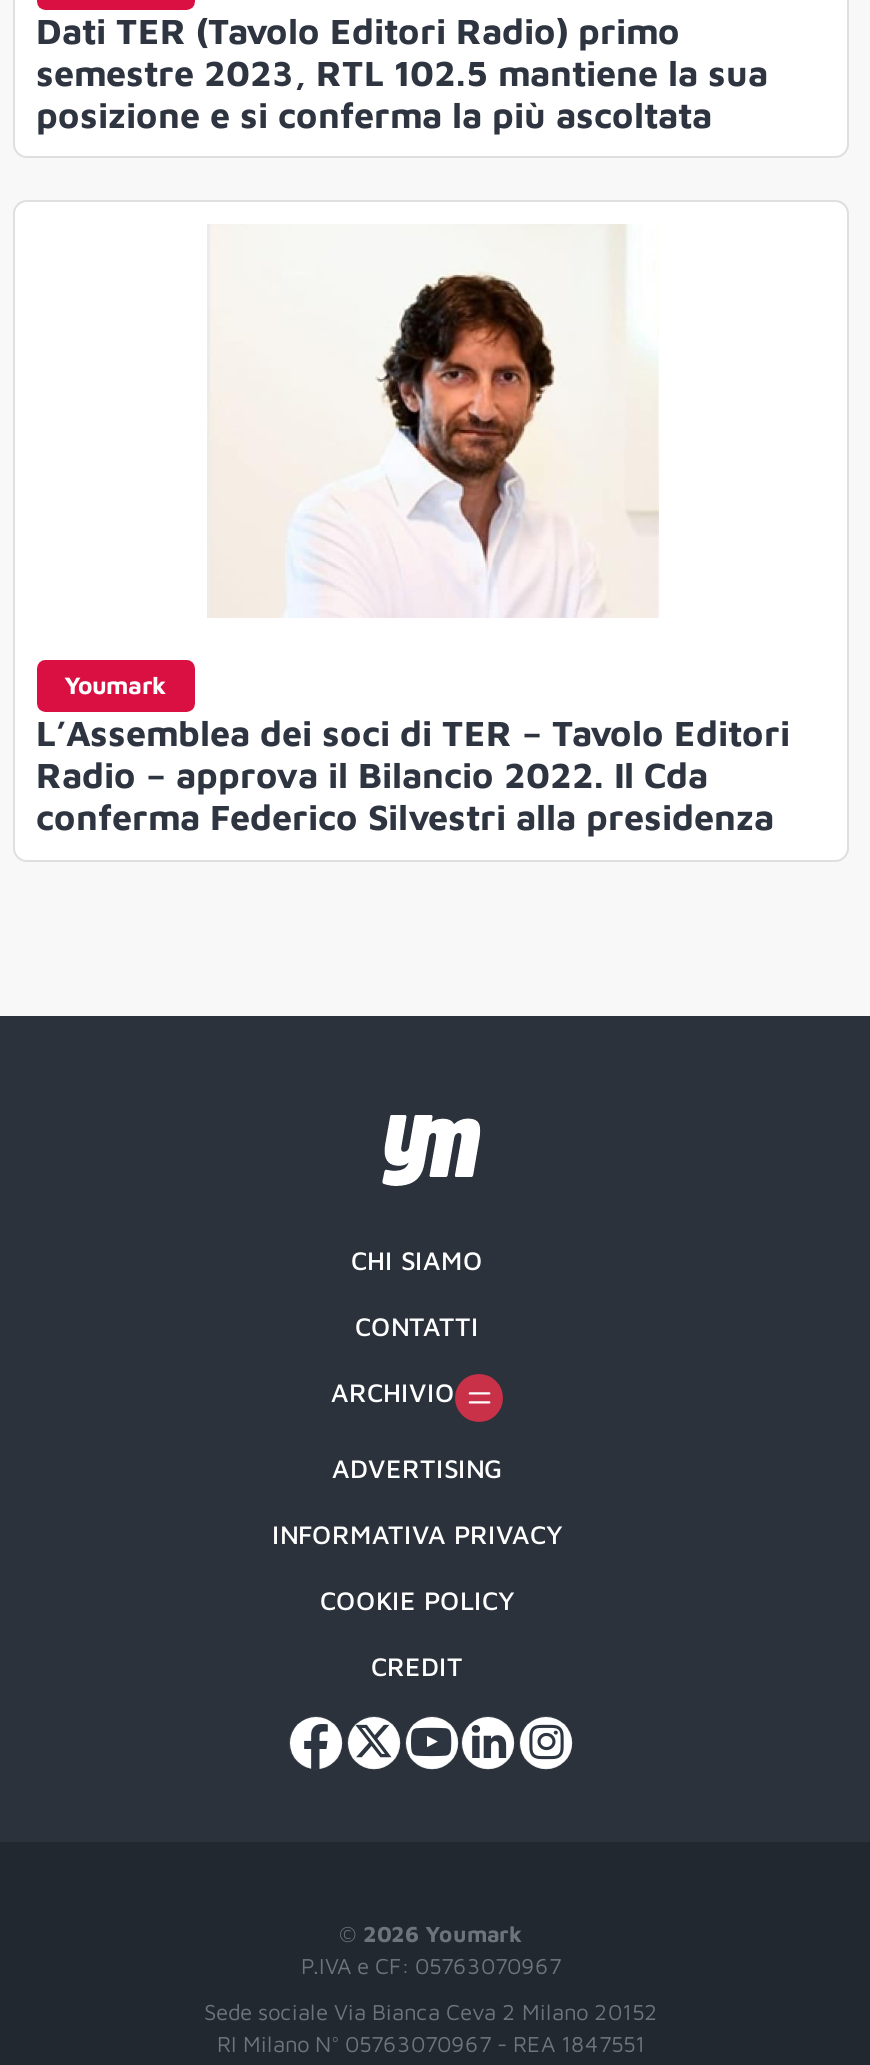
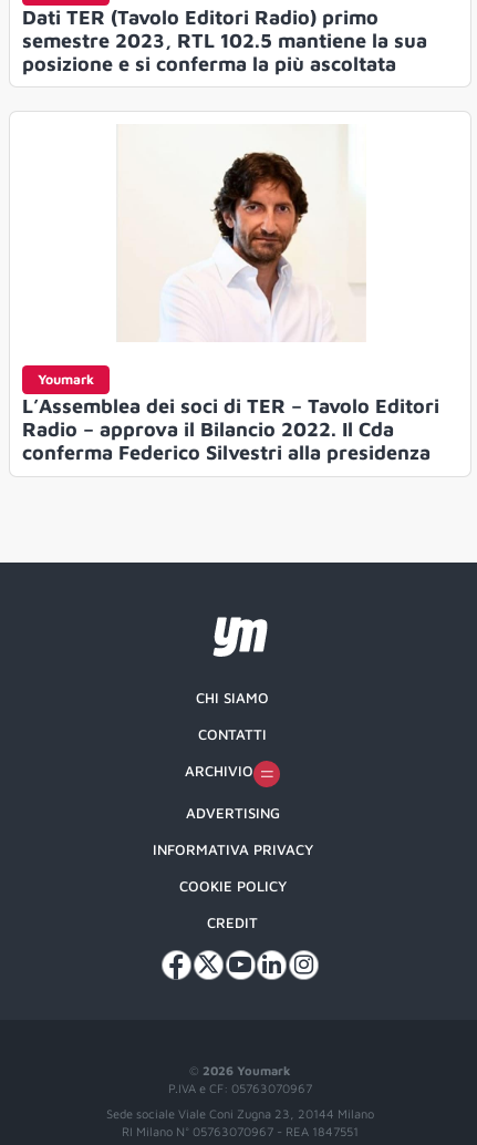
- Sede sociale Via Bianca Ceva 2 Milano 20152
+ Sede sociale Viale Coni Zugna 23, 20144 Milano
